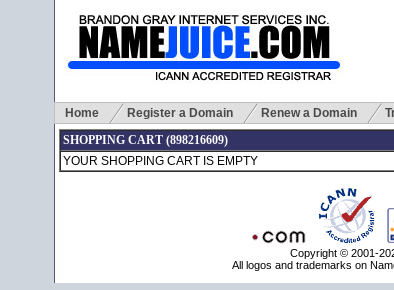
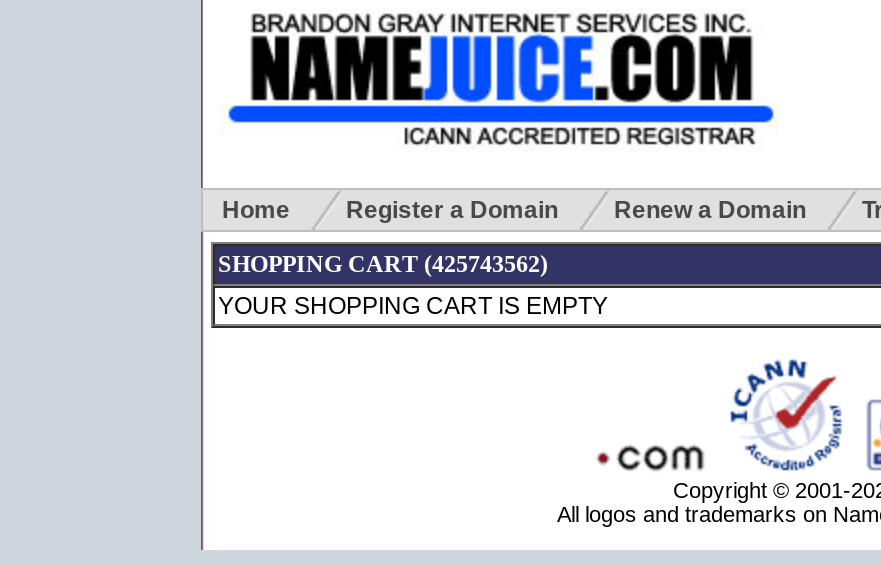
- SHOPPING CART (898216609)
+ SHOPPING CART (425743562)
